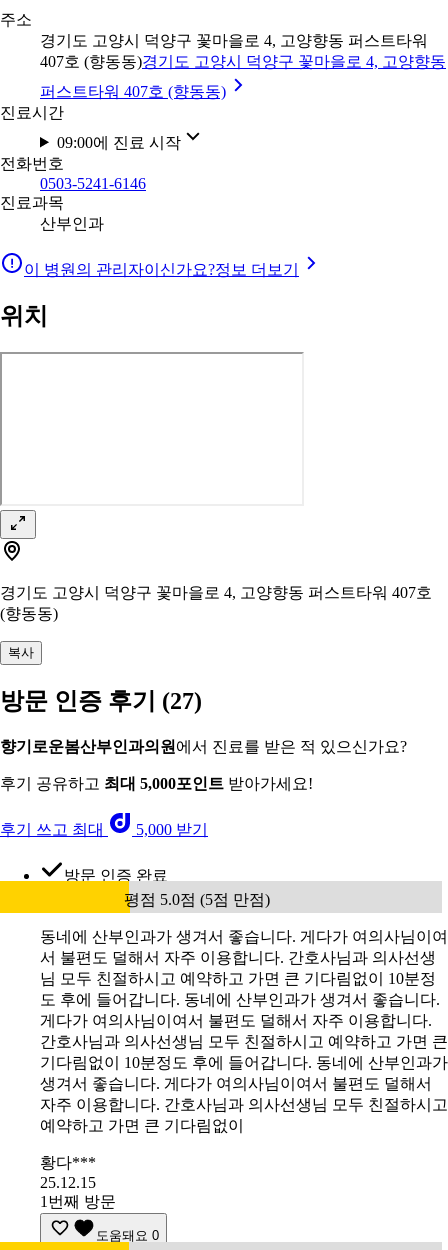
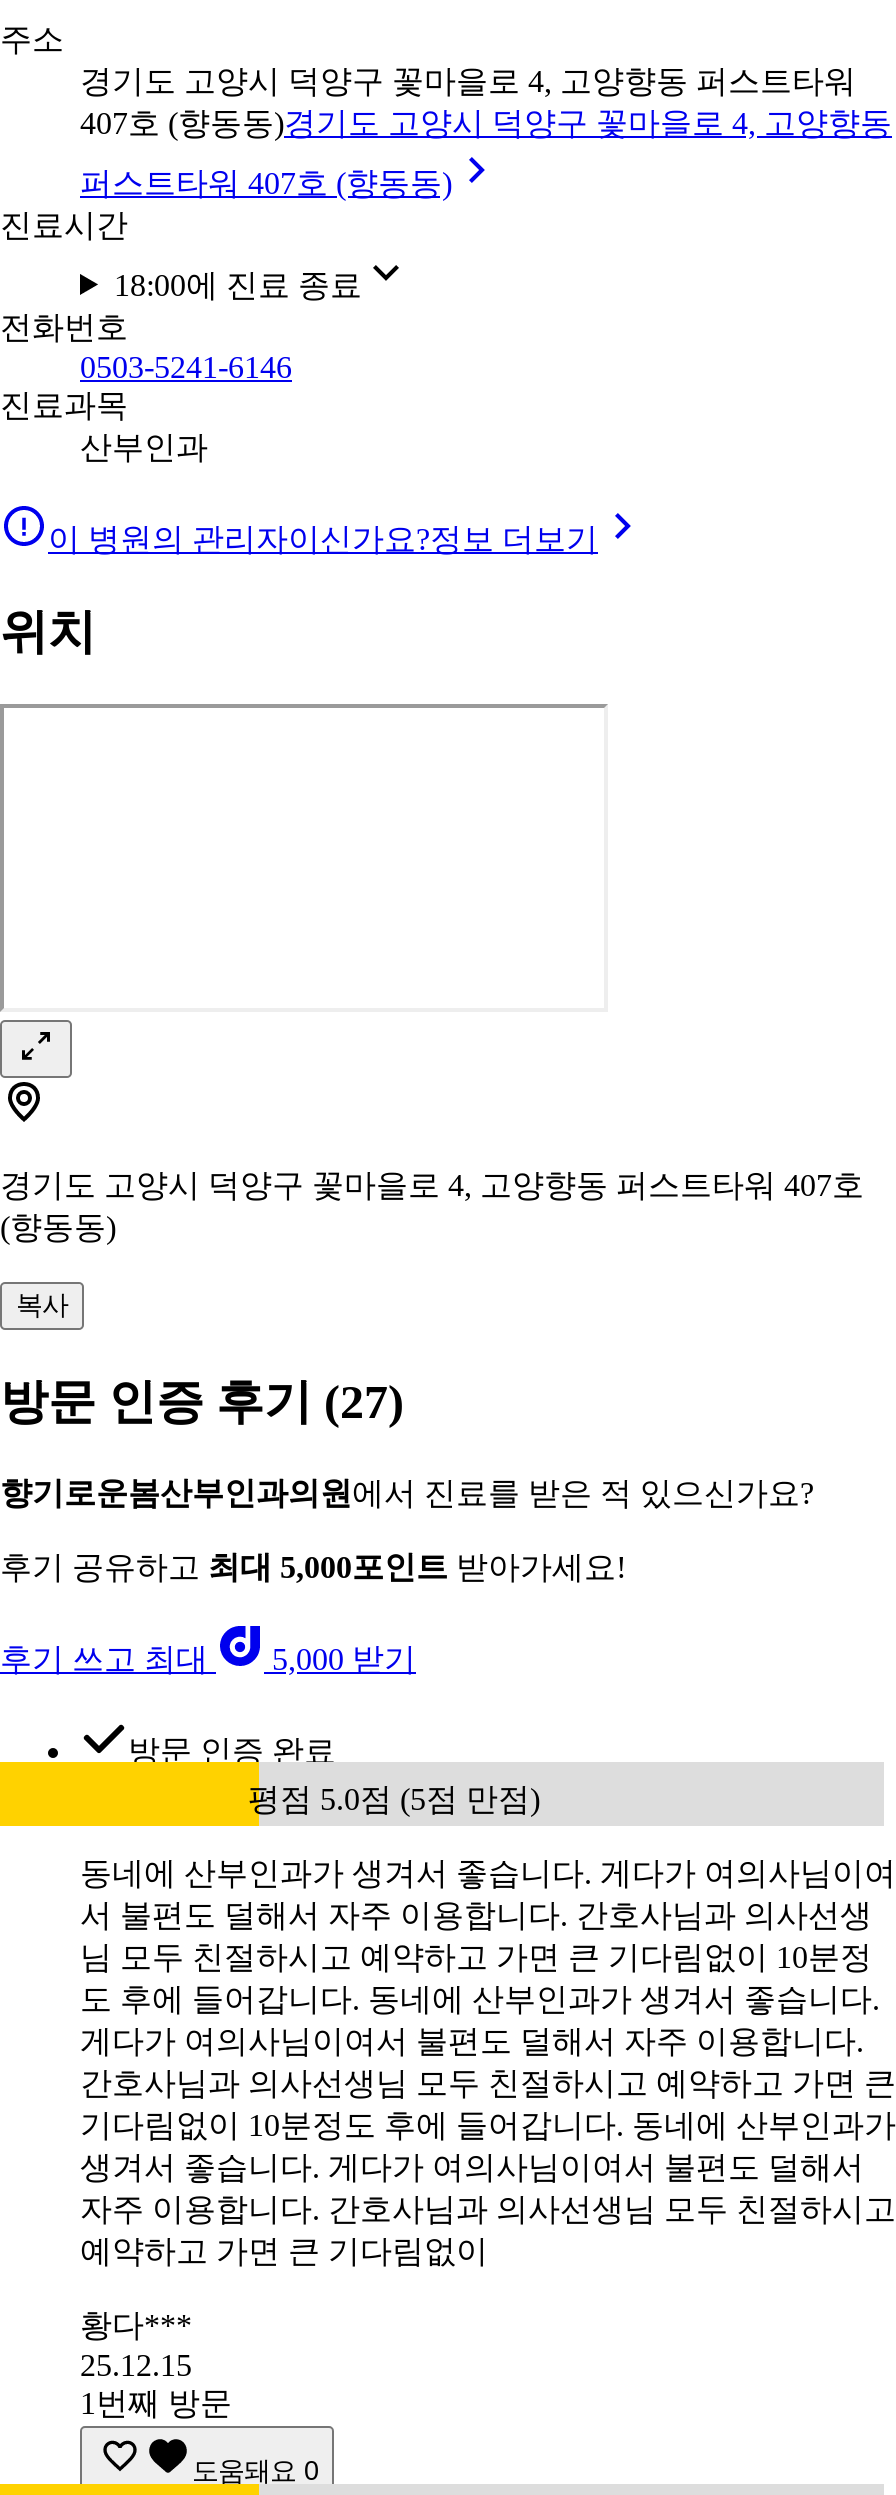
- 09:00에 진료 시작
+ 18:00에 진료 종료
